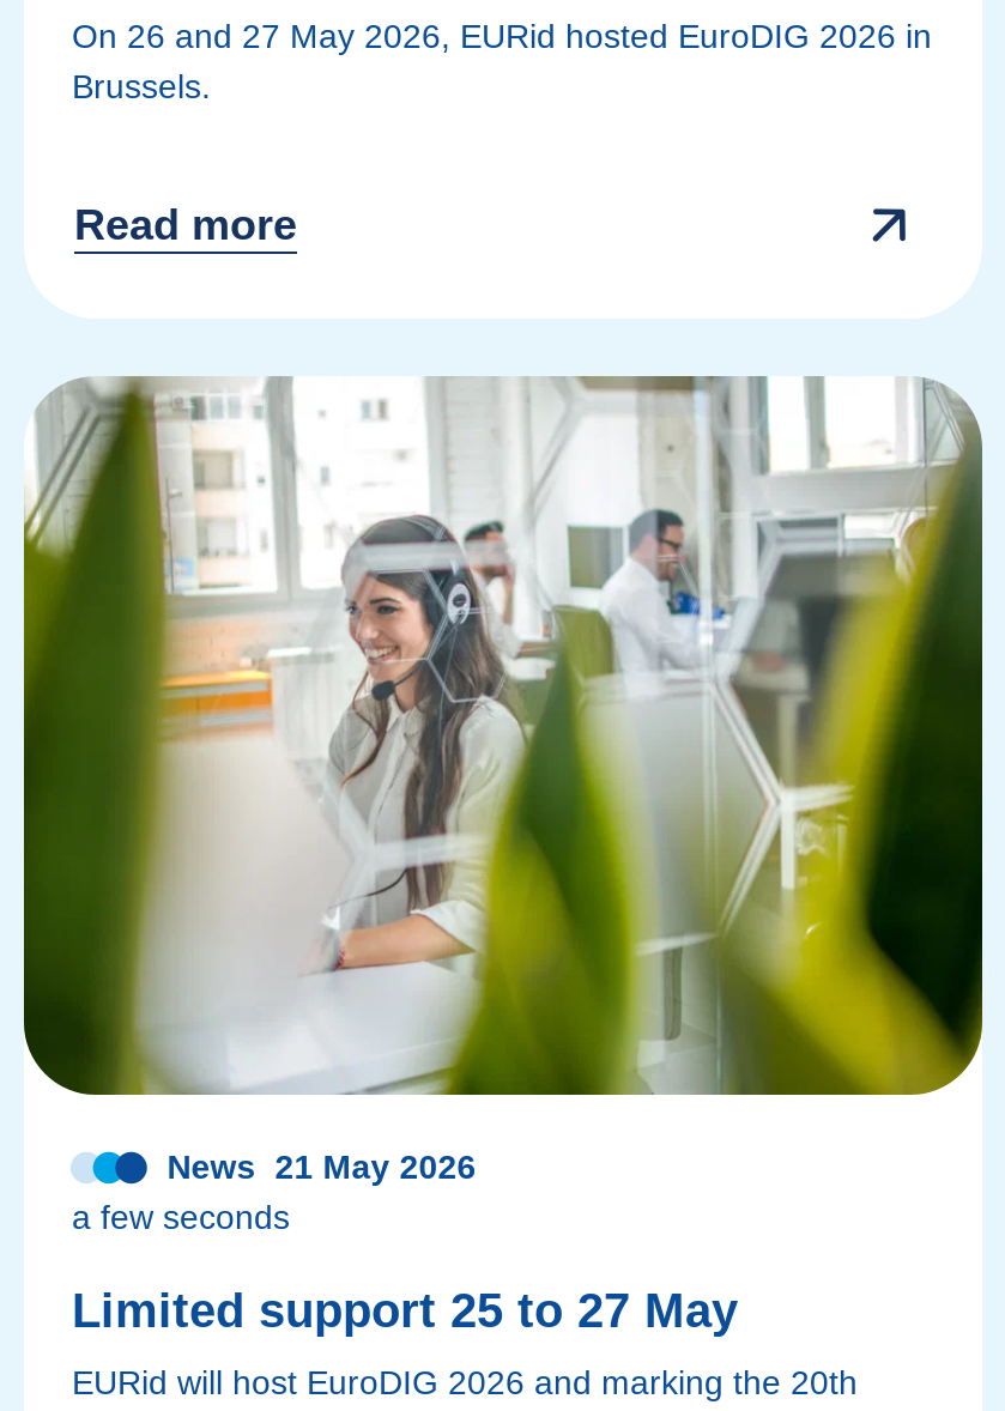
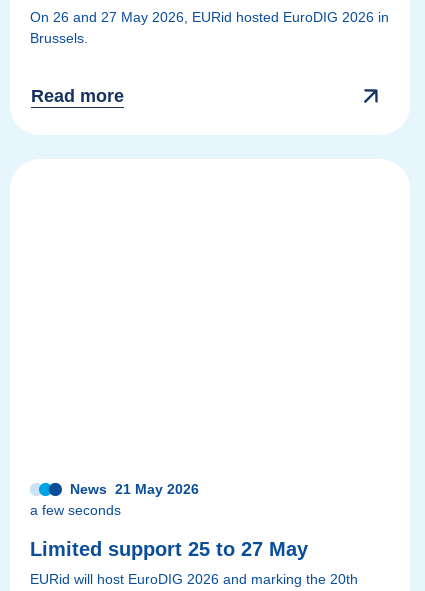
- [image]
